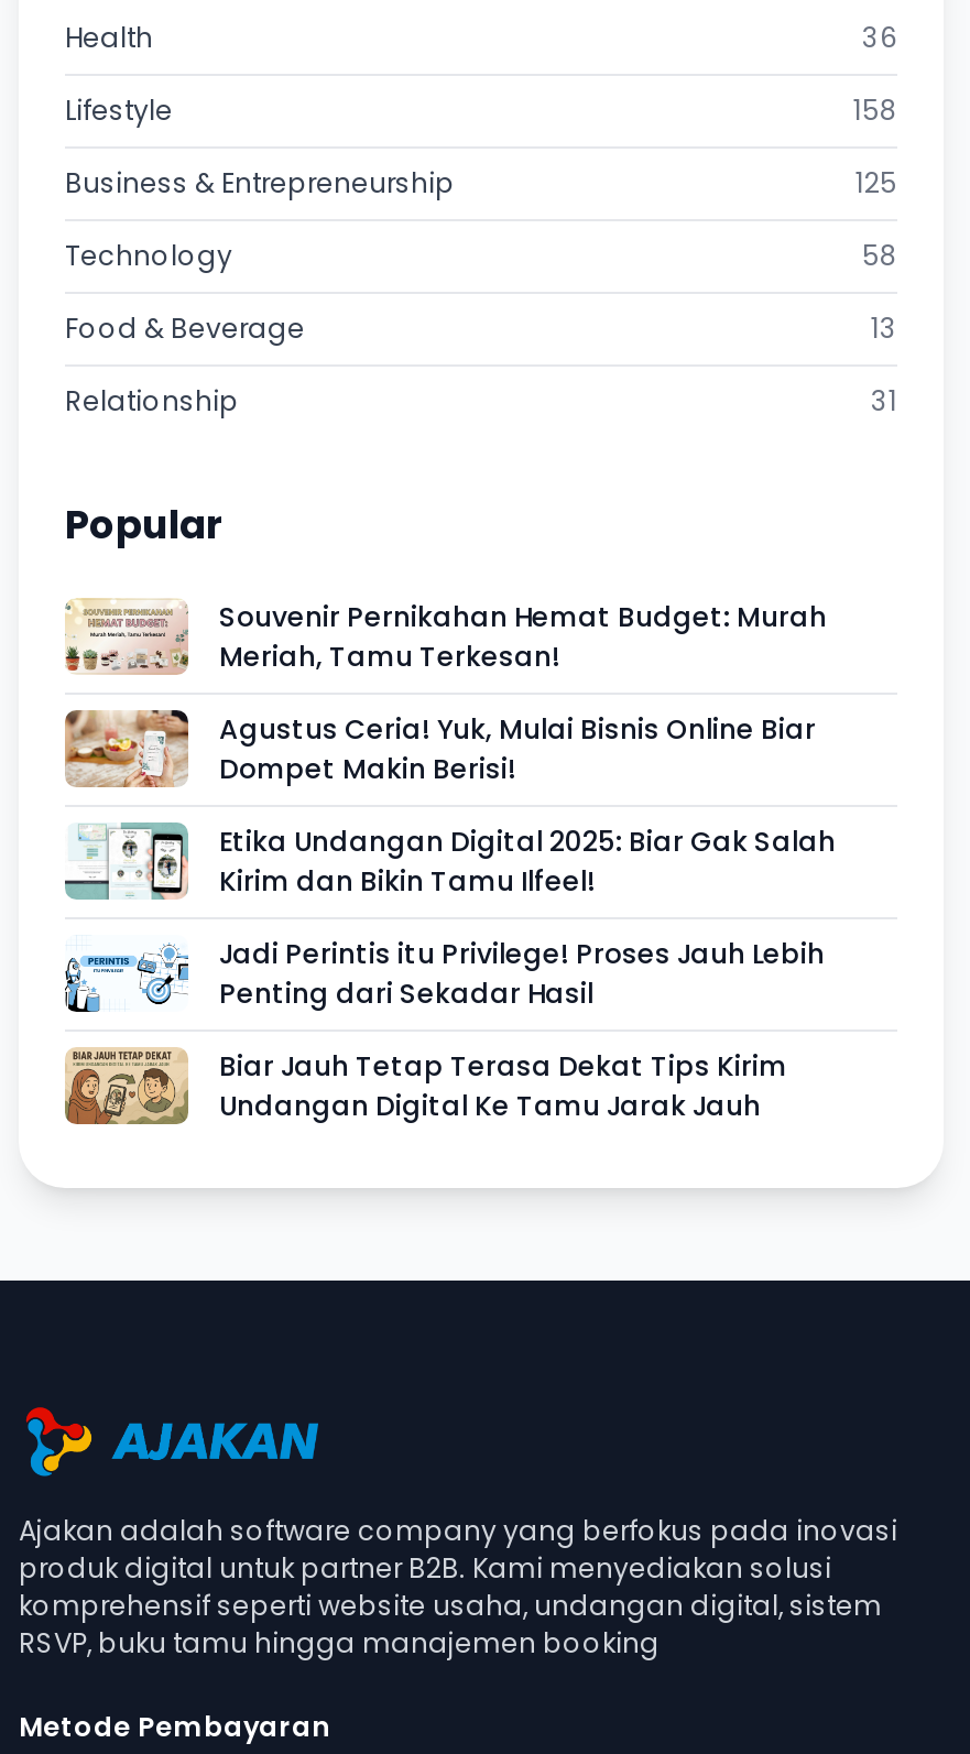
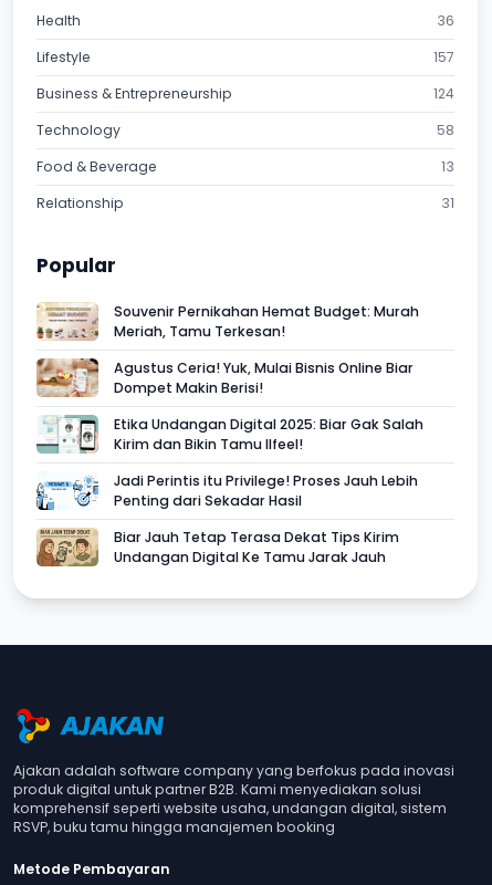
- 158
+ 157

- 125
+ 124
